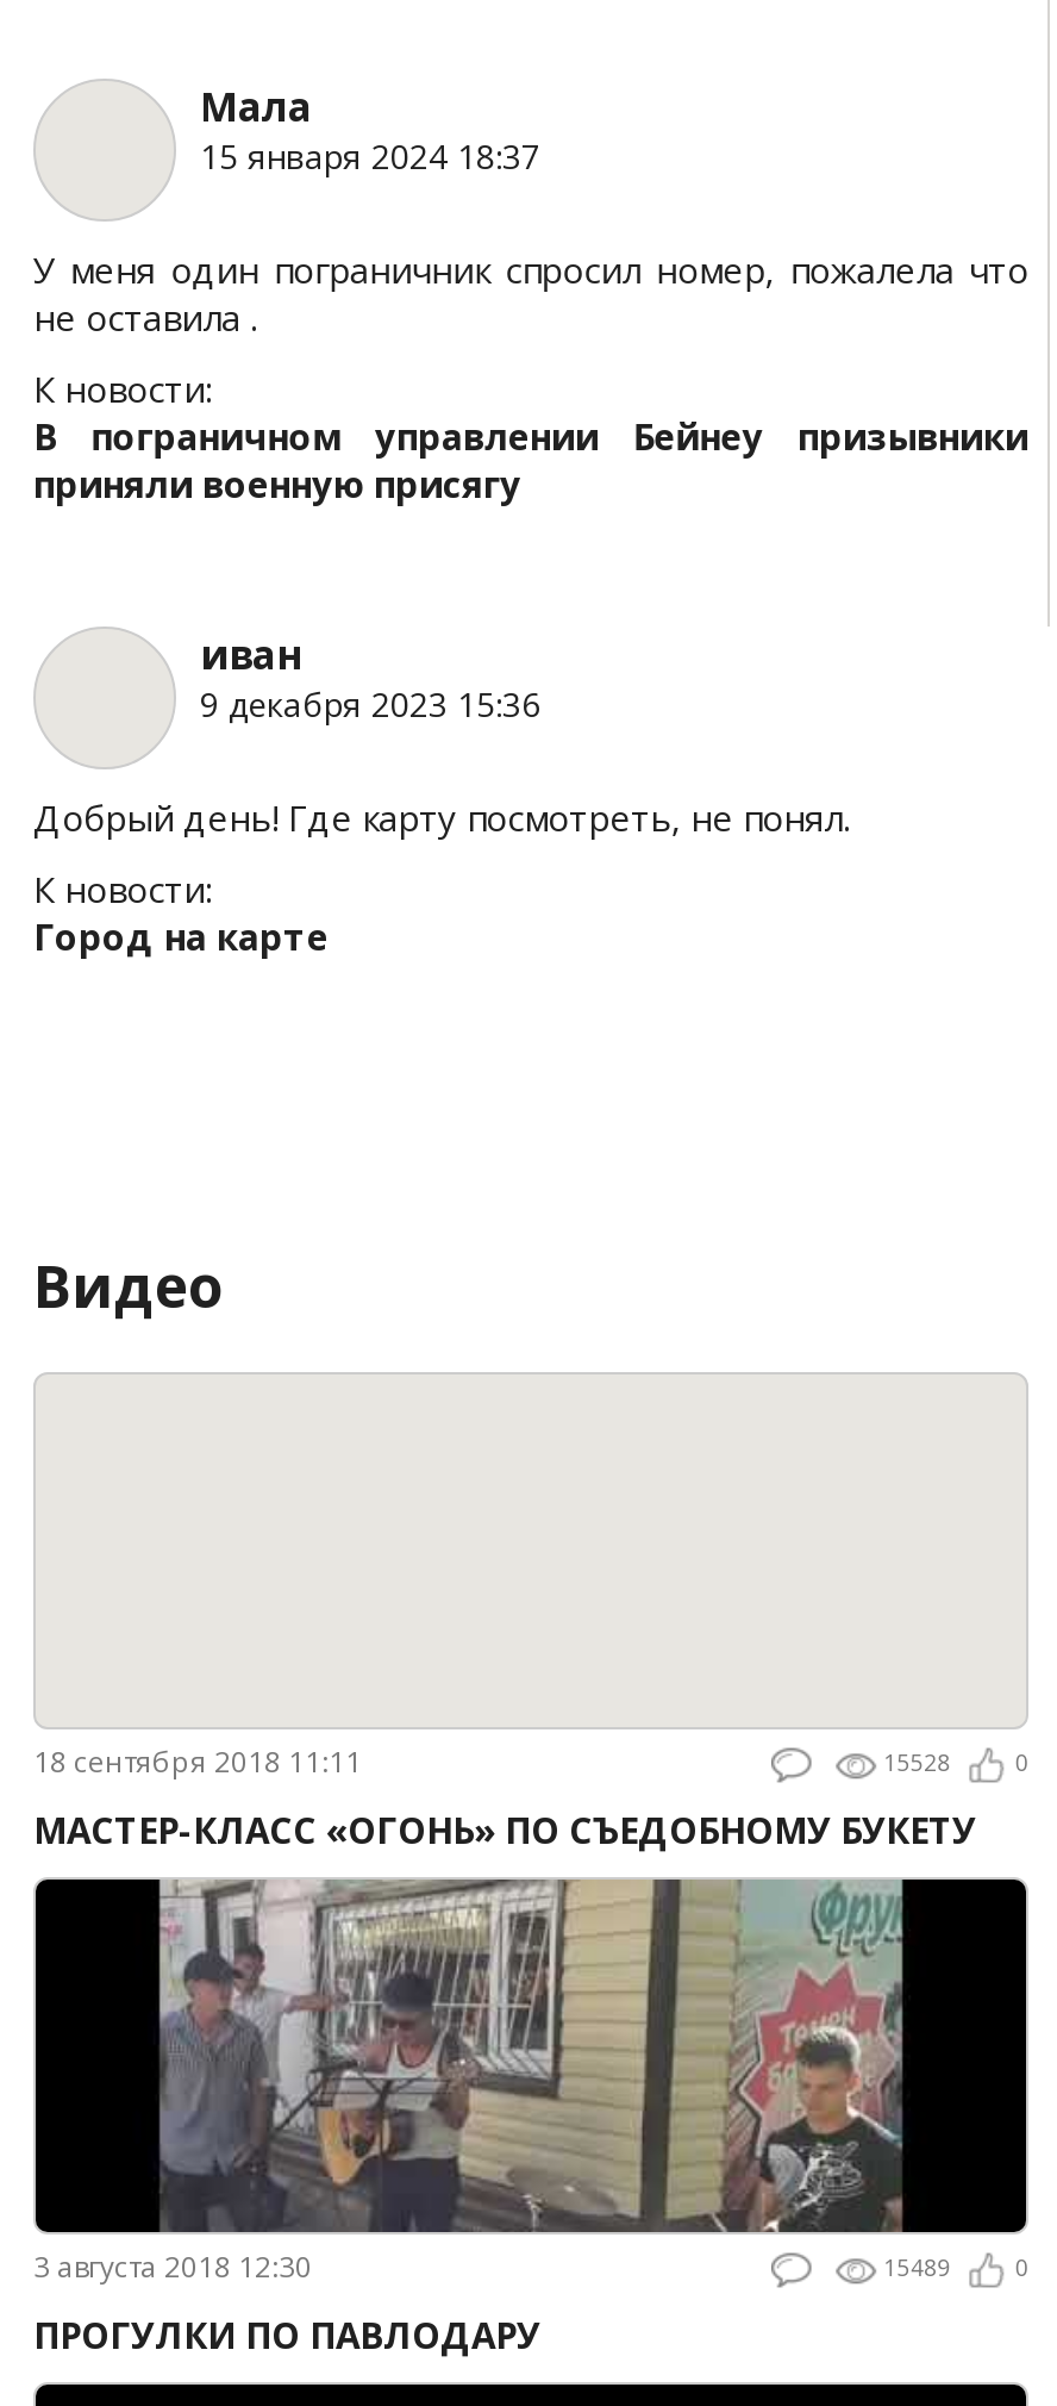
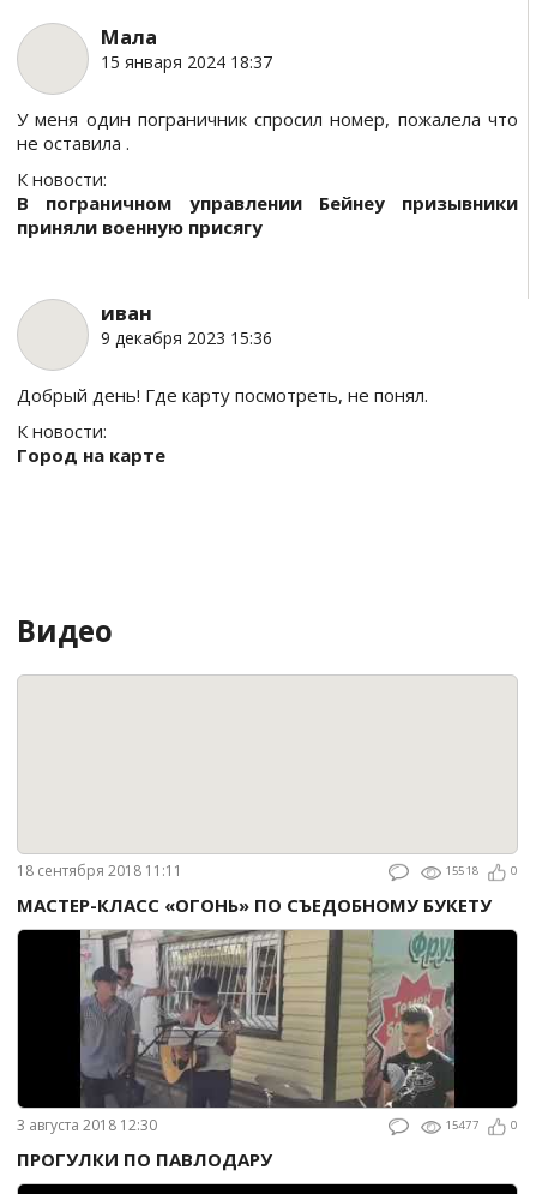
- 15528 0
+ 15518 0

- 15489 0
+ 15477 0
